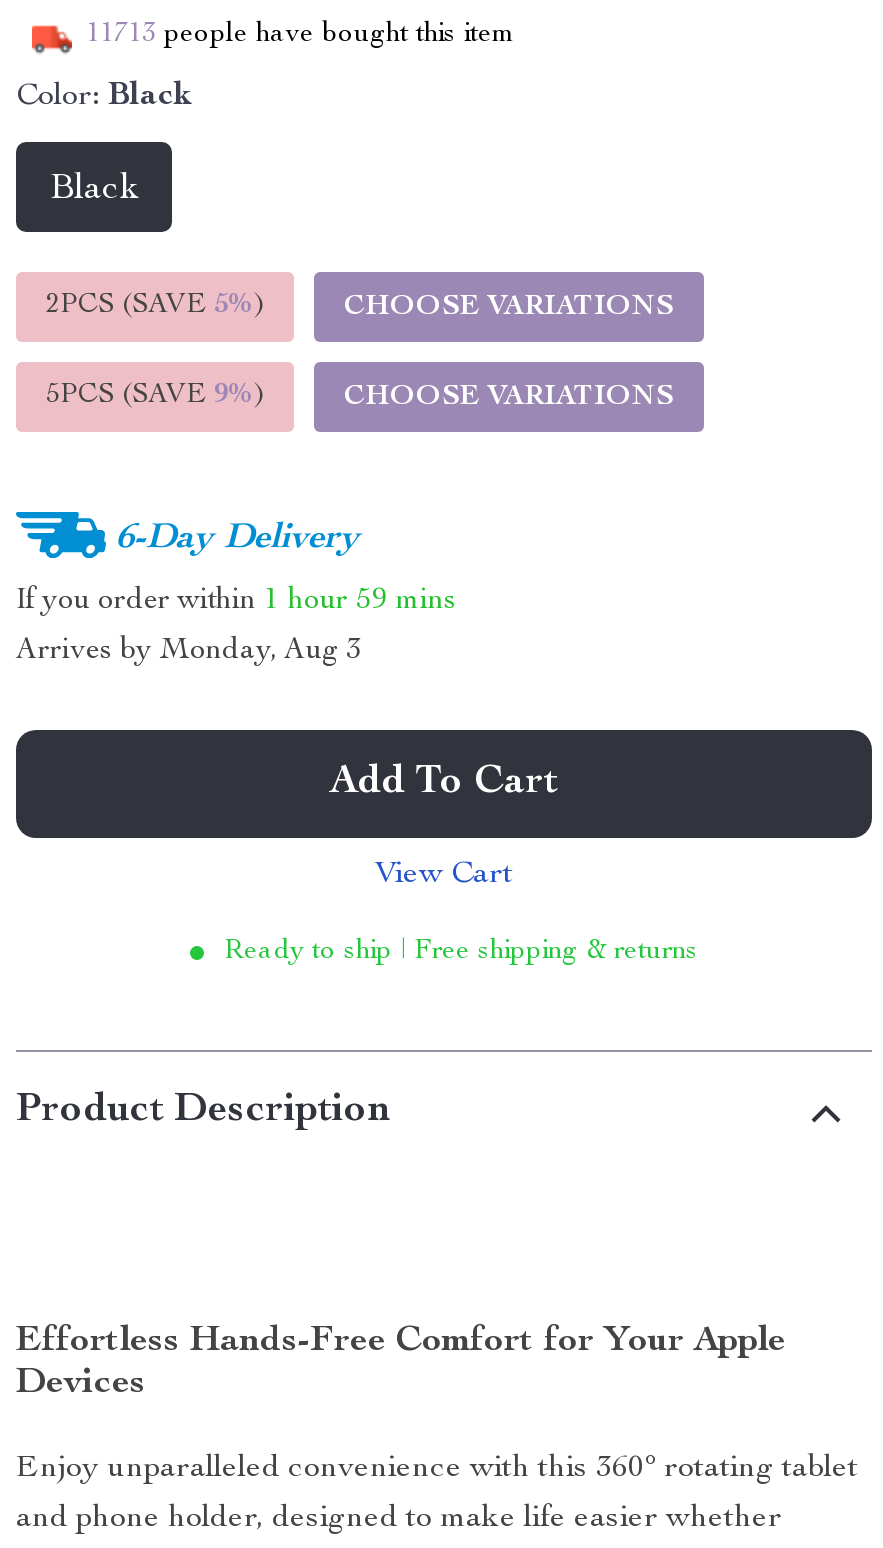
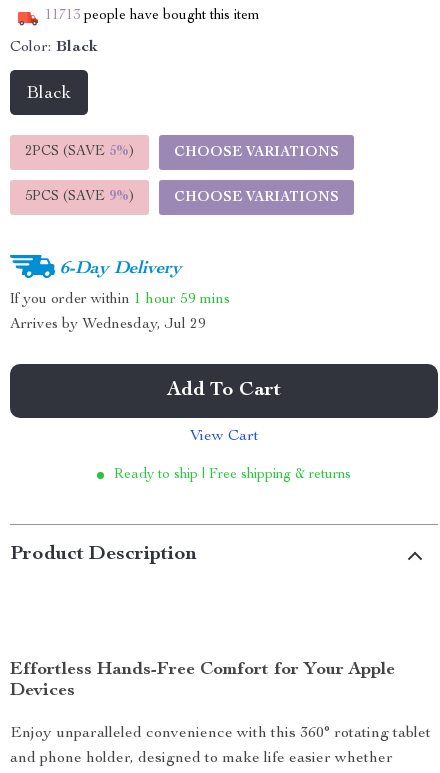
- Arrives by Monday, Aug 3
+ Arrives by Wednesday, Jul 29
